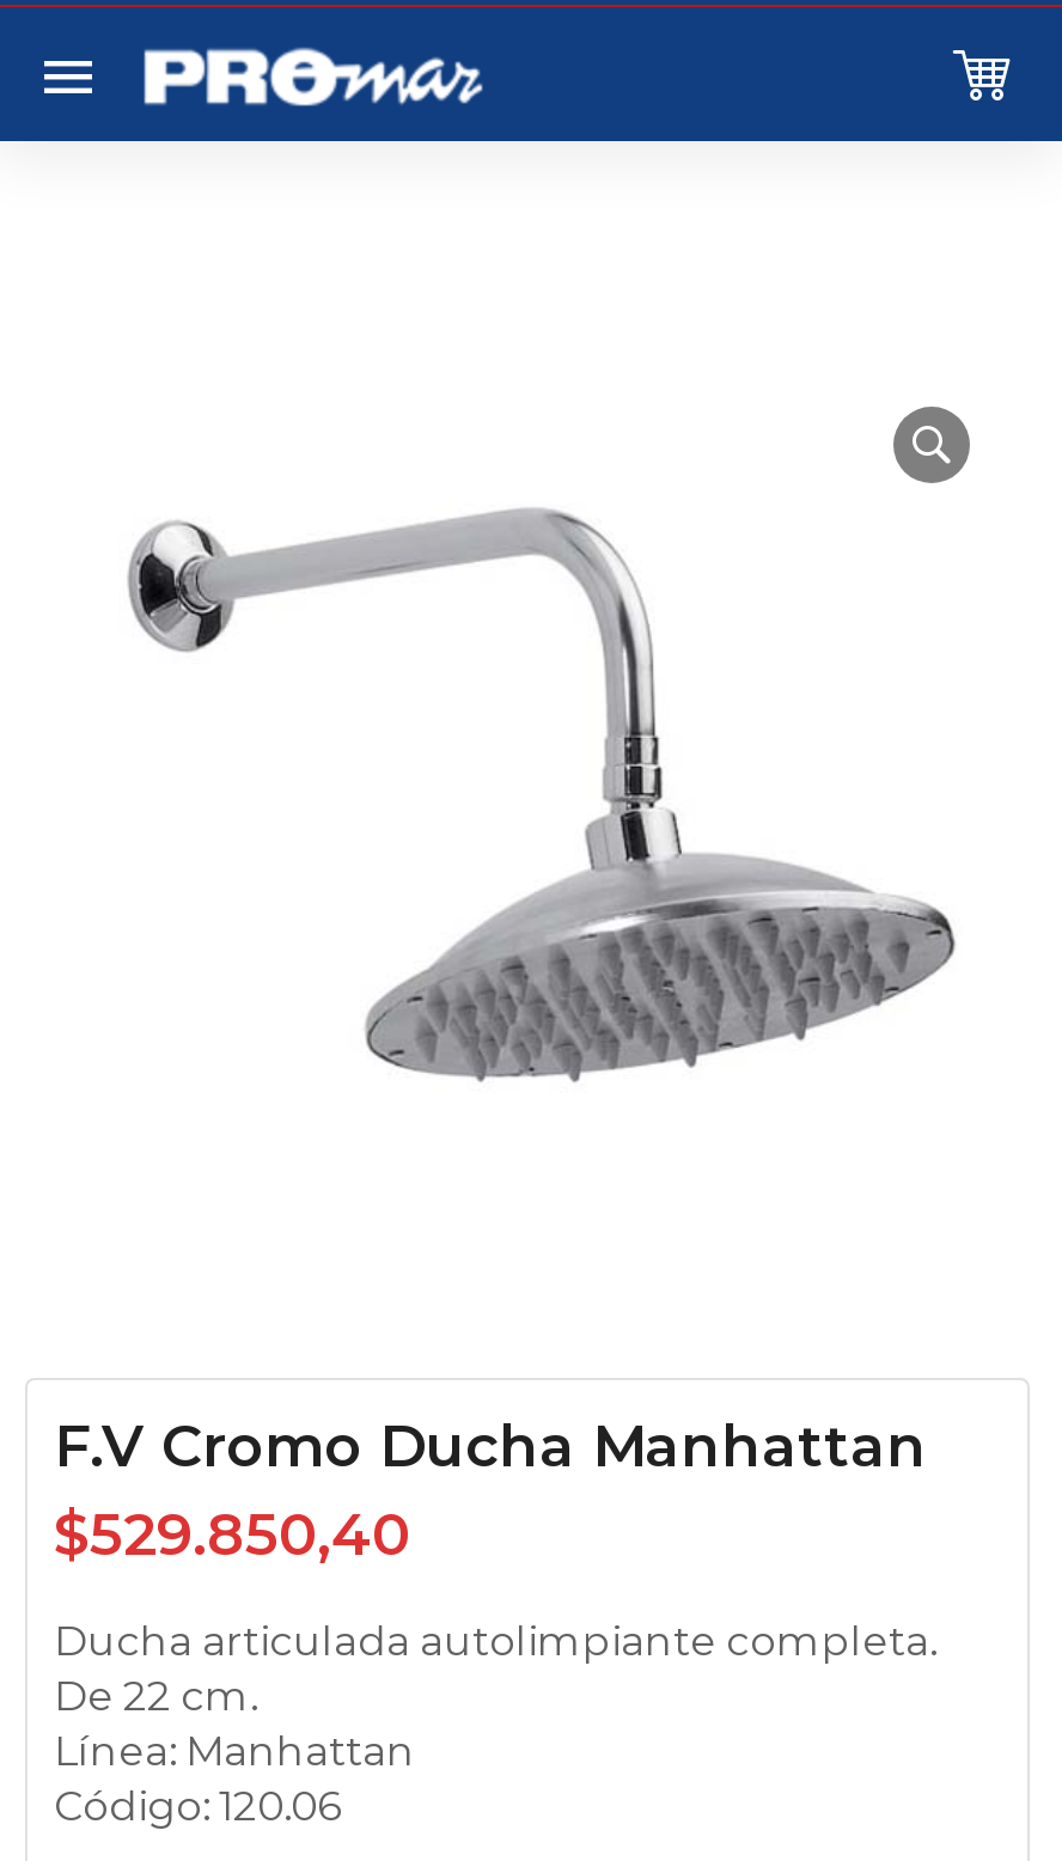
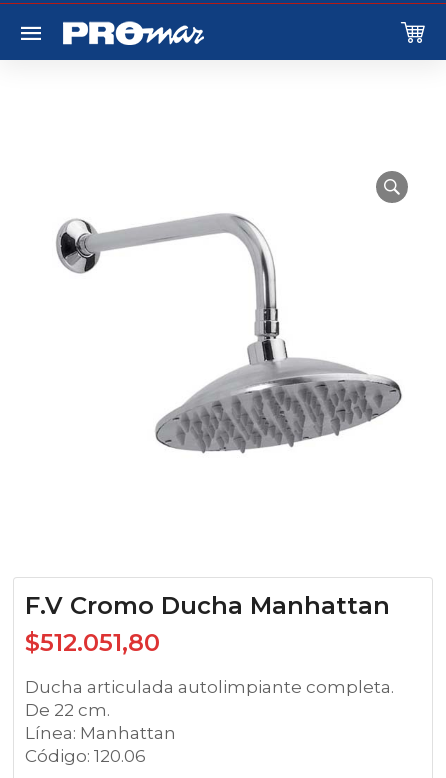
- $529.850,40
+ $512.051,80
